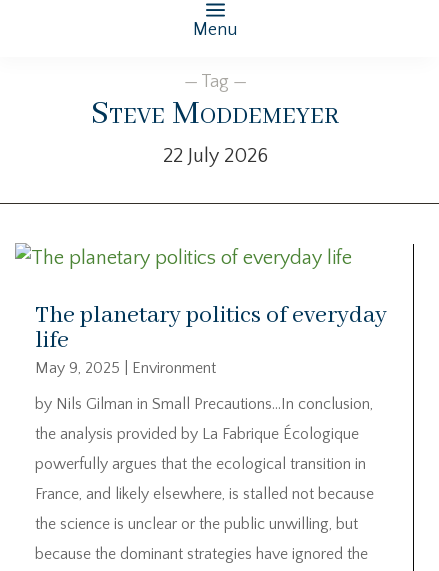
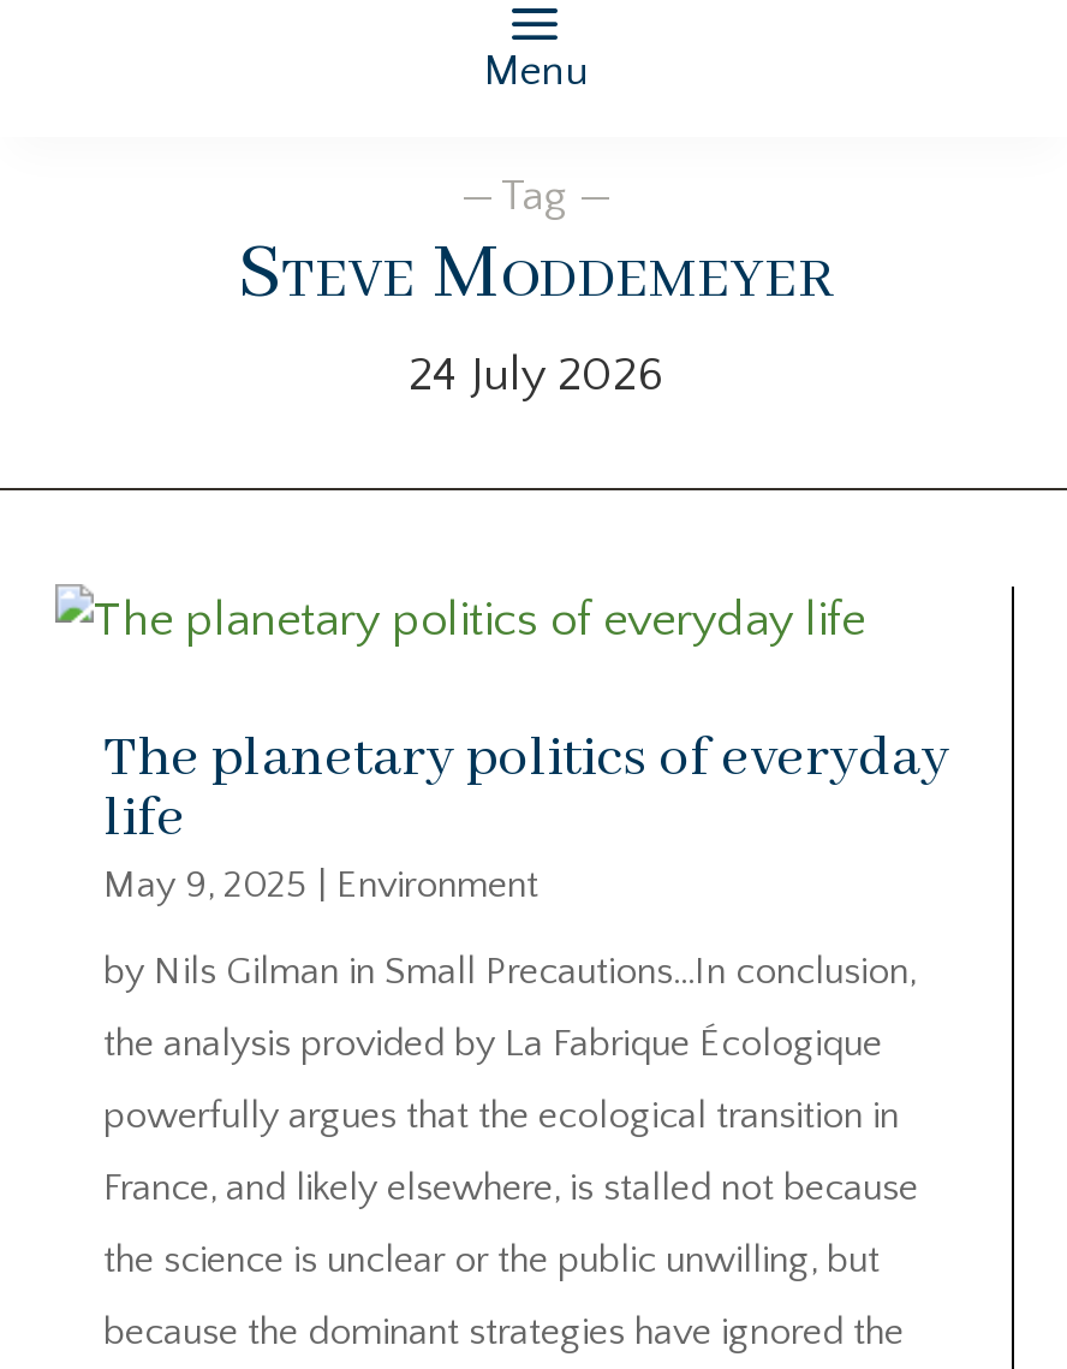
- 22 July 2026
+ 24 July 2026
